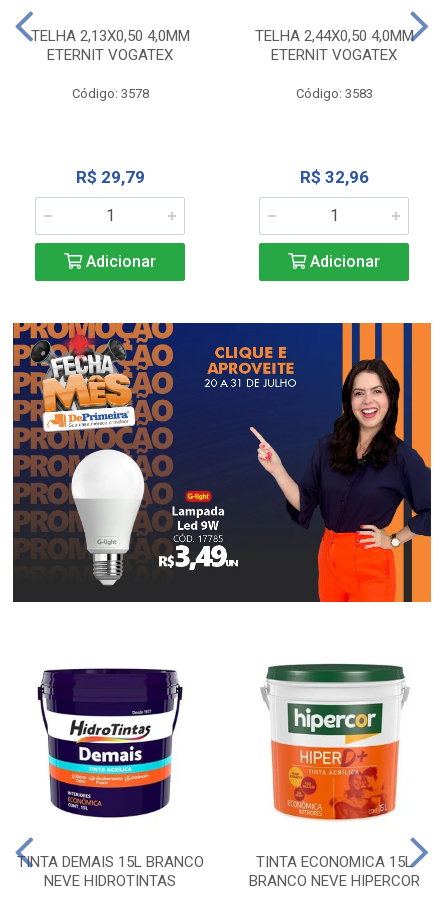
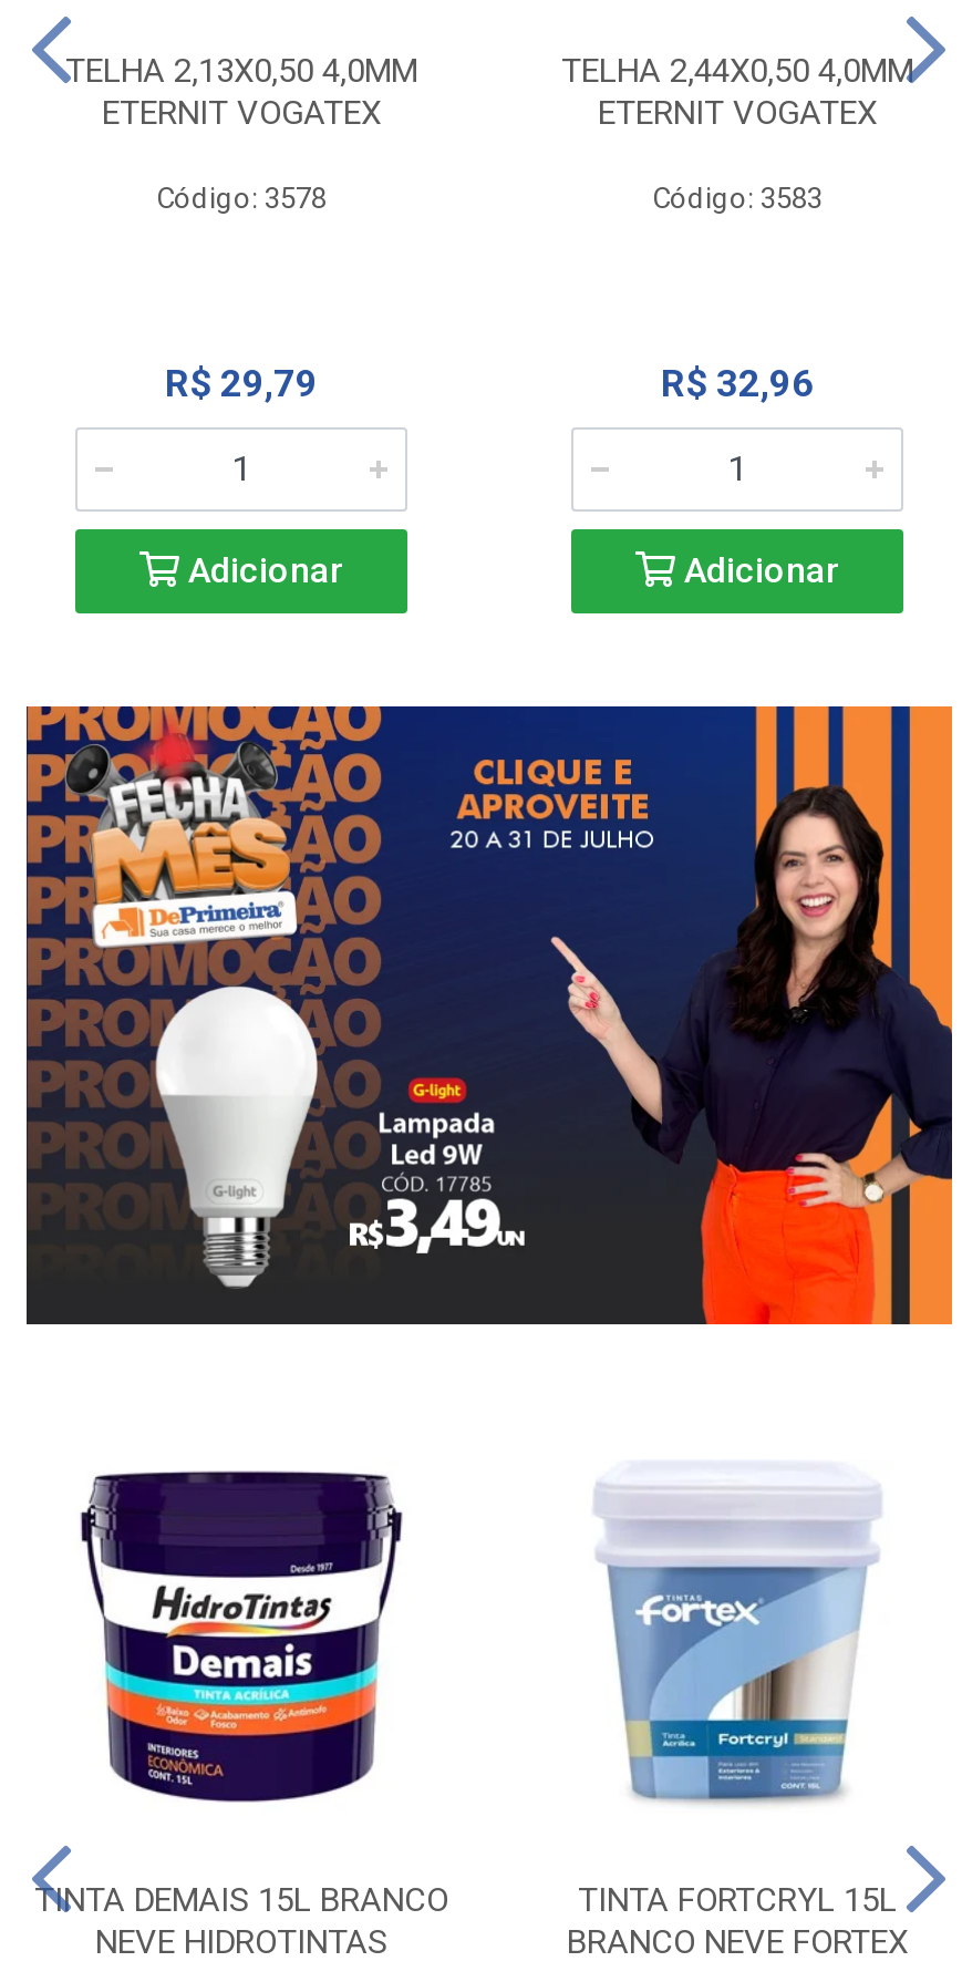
- [image]
- TINTA ECONOMICA 15L
+ [image]
+ TINTA FORTCRYL 15L

- BRANCO NEVE HIPERCOR
+ BRANCO NEVE FORTEX
